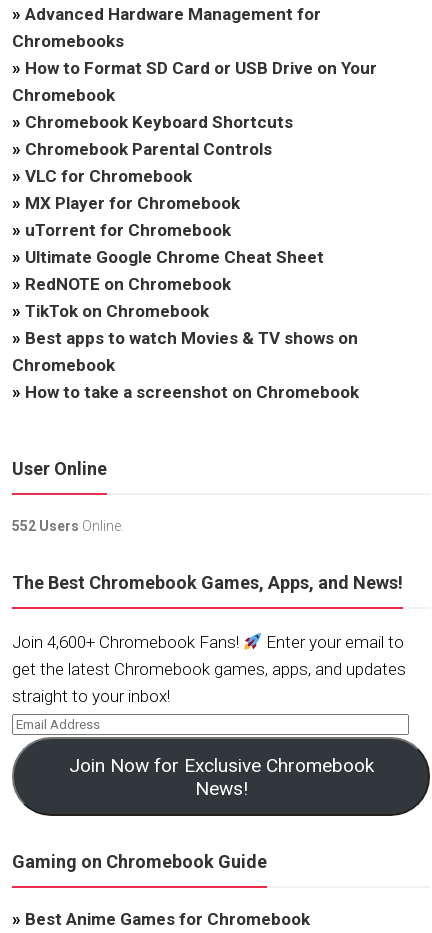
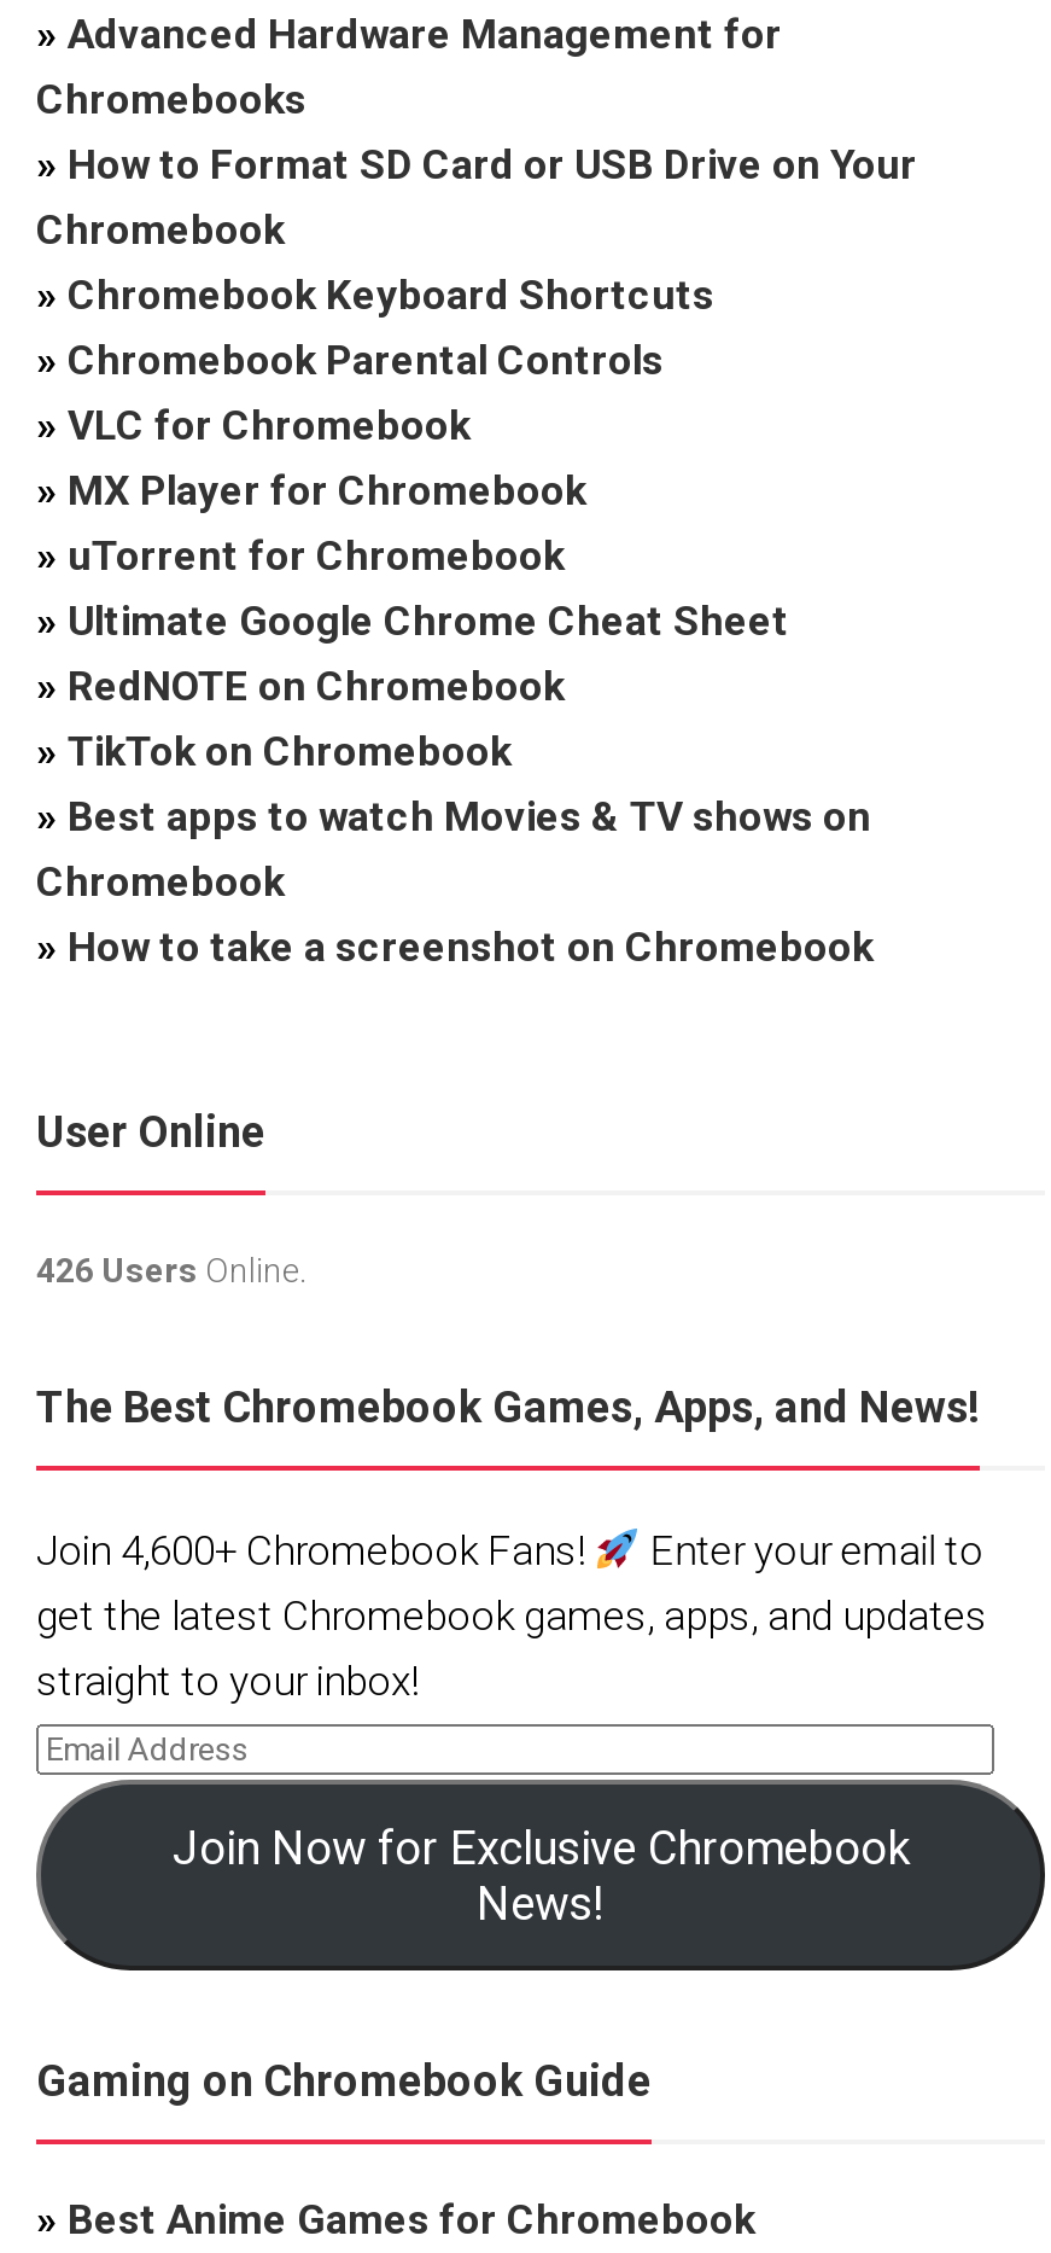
- 552 Users Online.
+ 426 Users Online.
